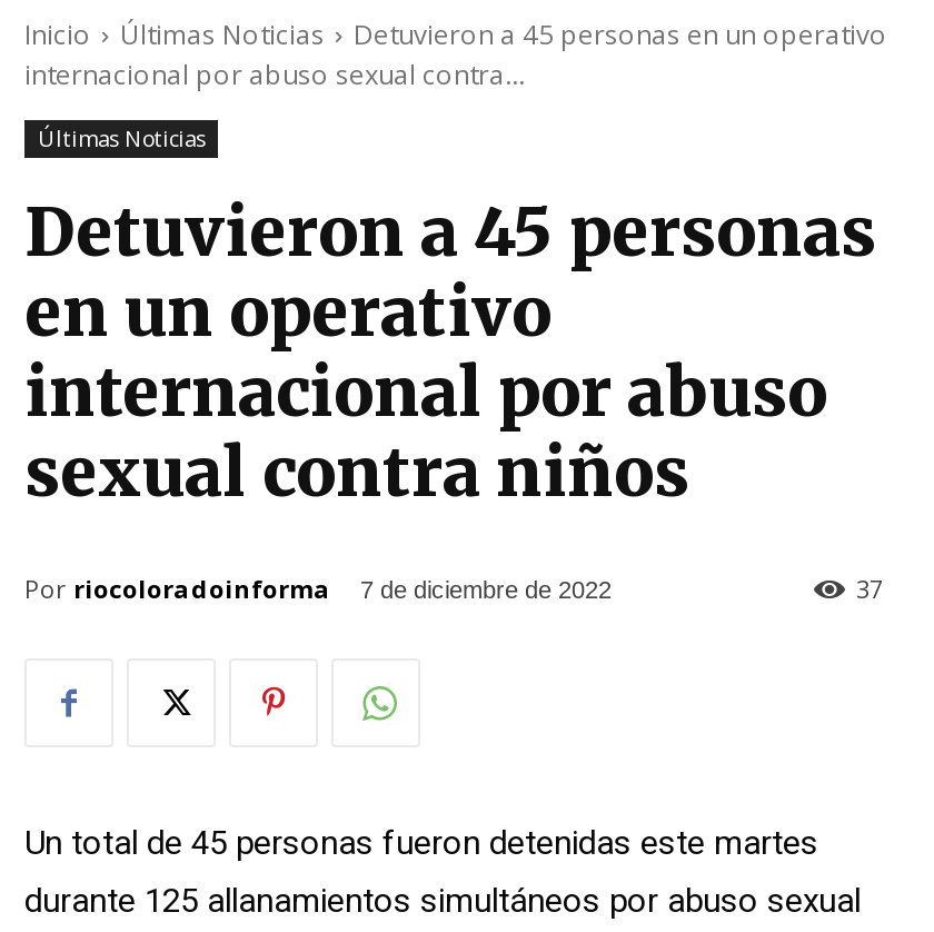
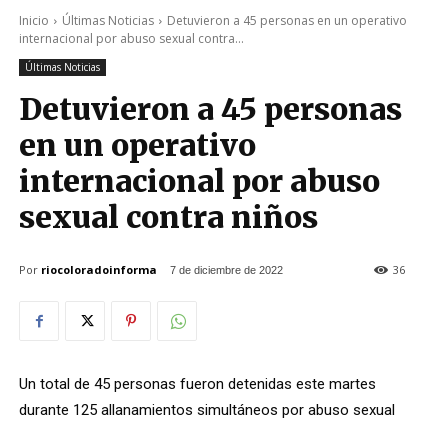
- 37
+ 36
